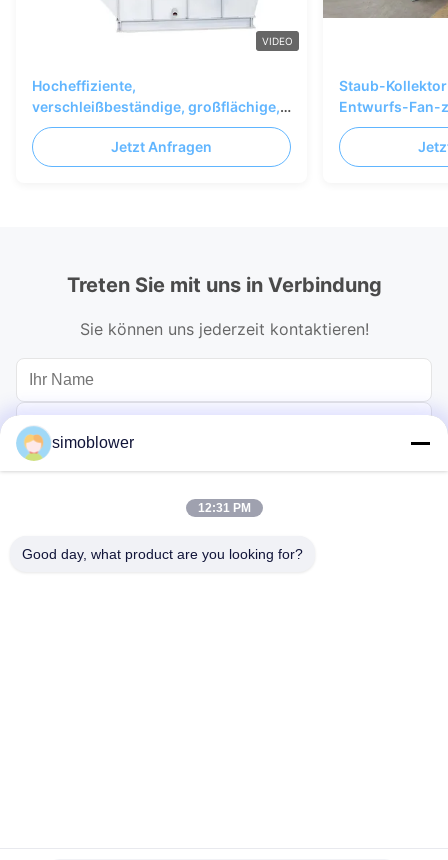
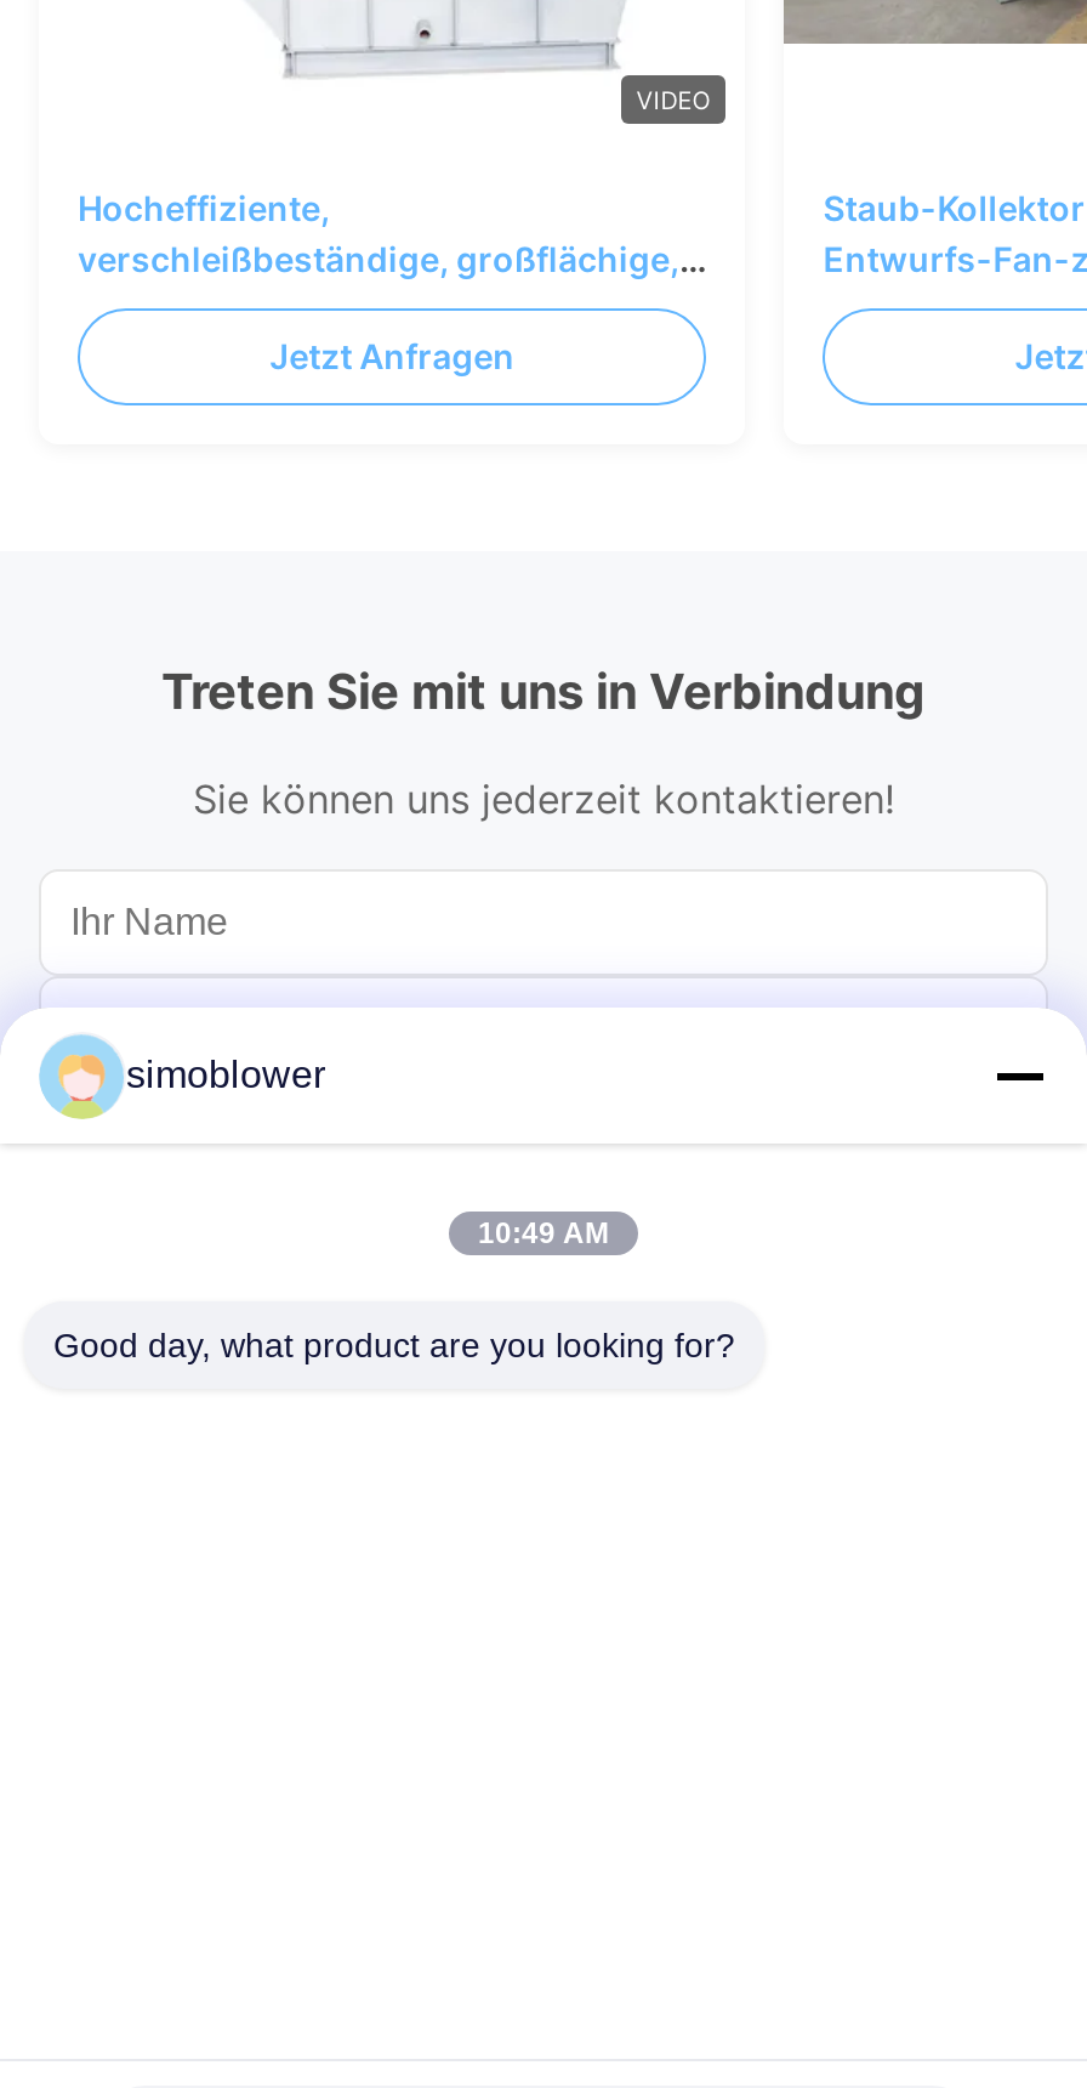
- 12:31 PM
+ 10:49 AM
